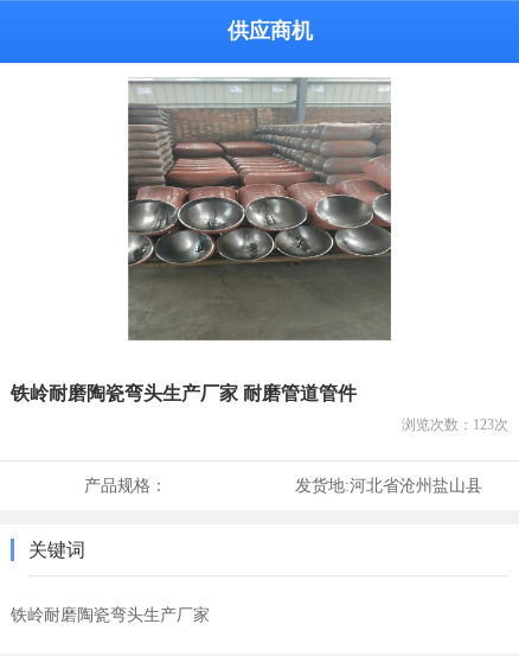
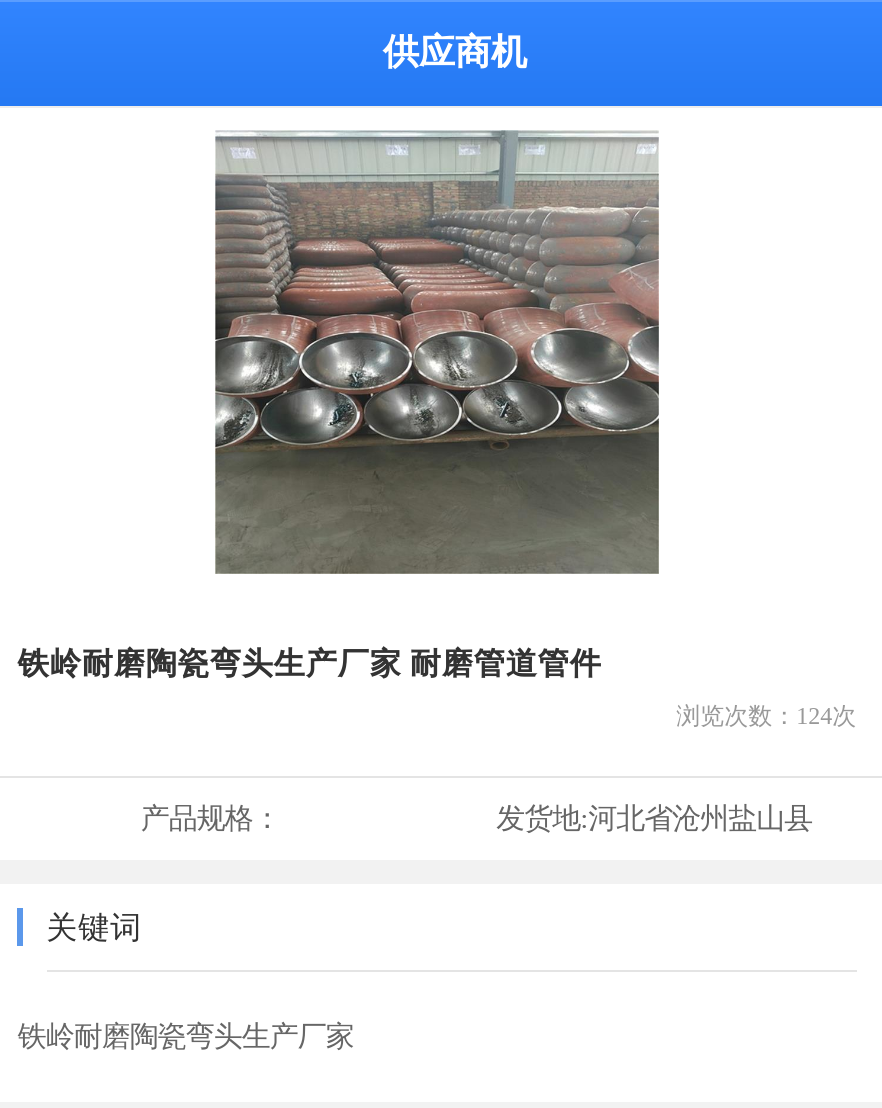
- 浏览次数：123次
+ 浏览次数：124次
